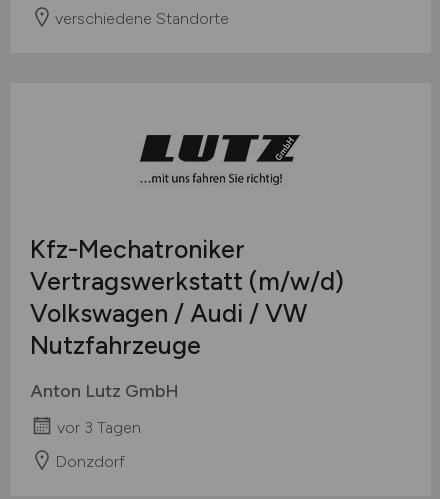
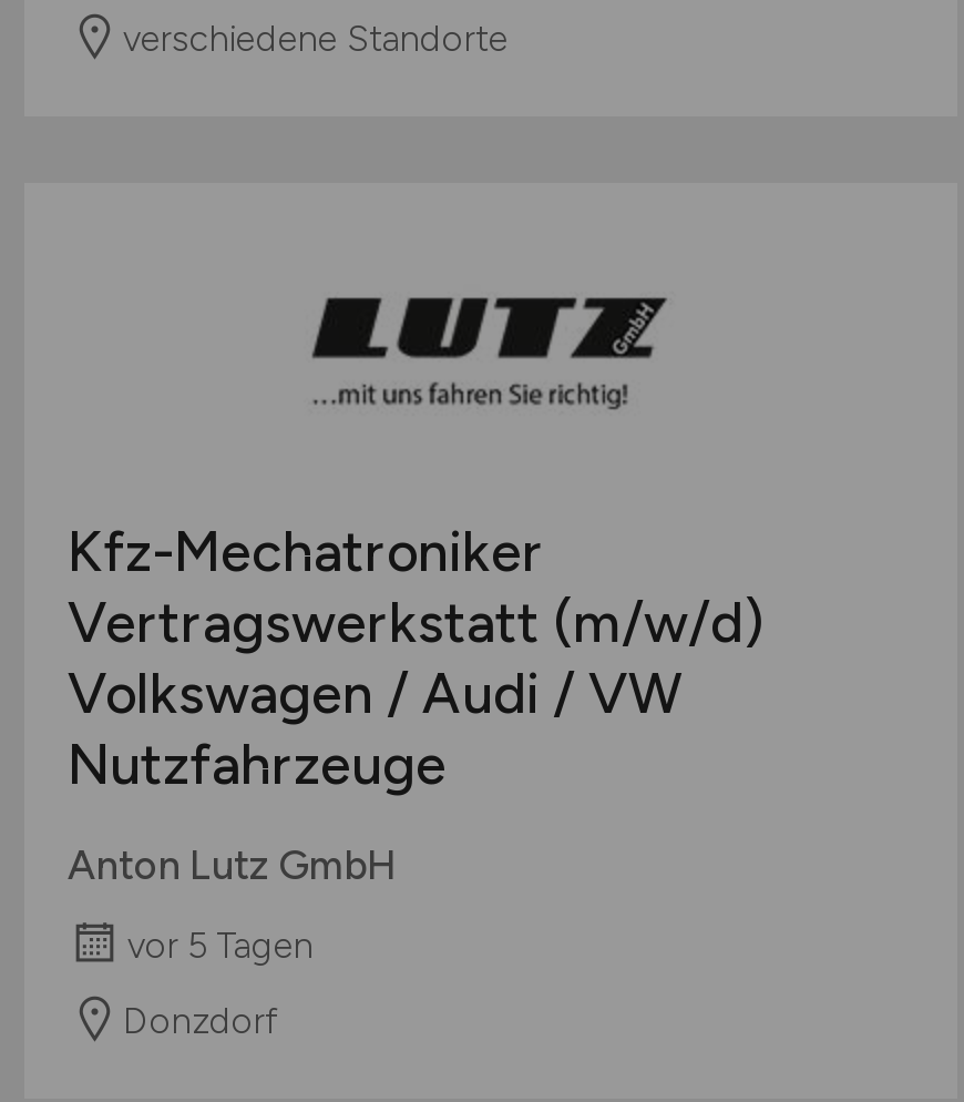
- vor 3 Tagen
+ vor 5 Tagen
